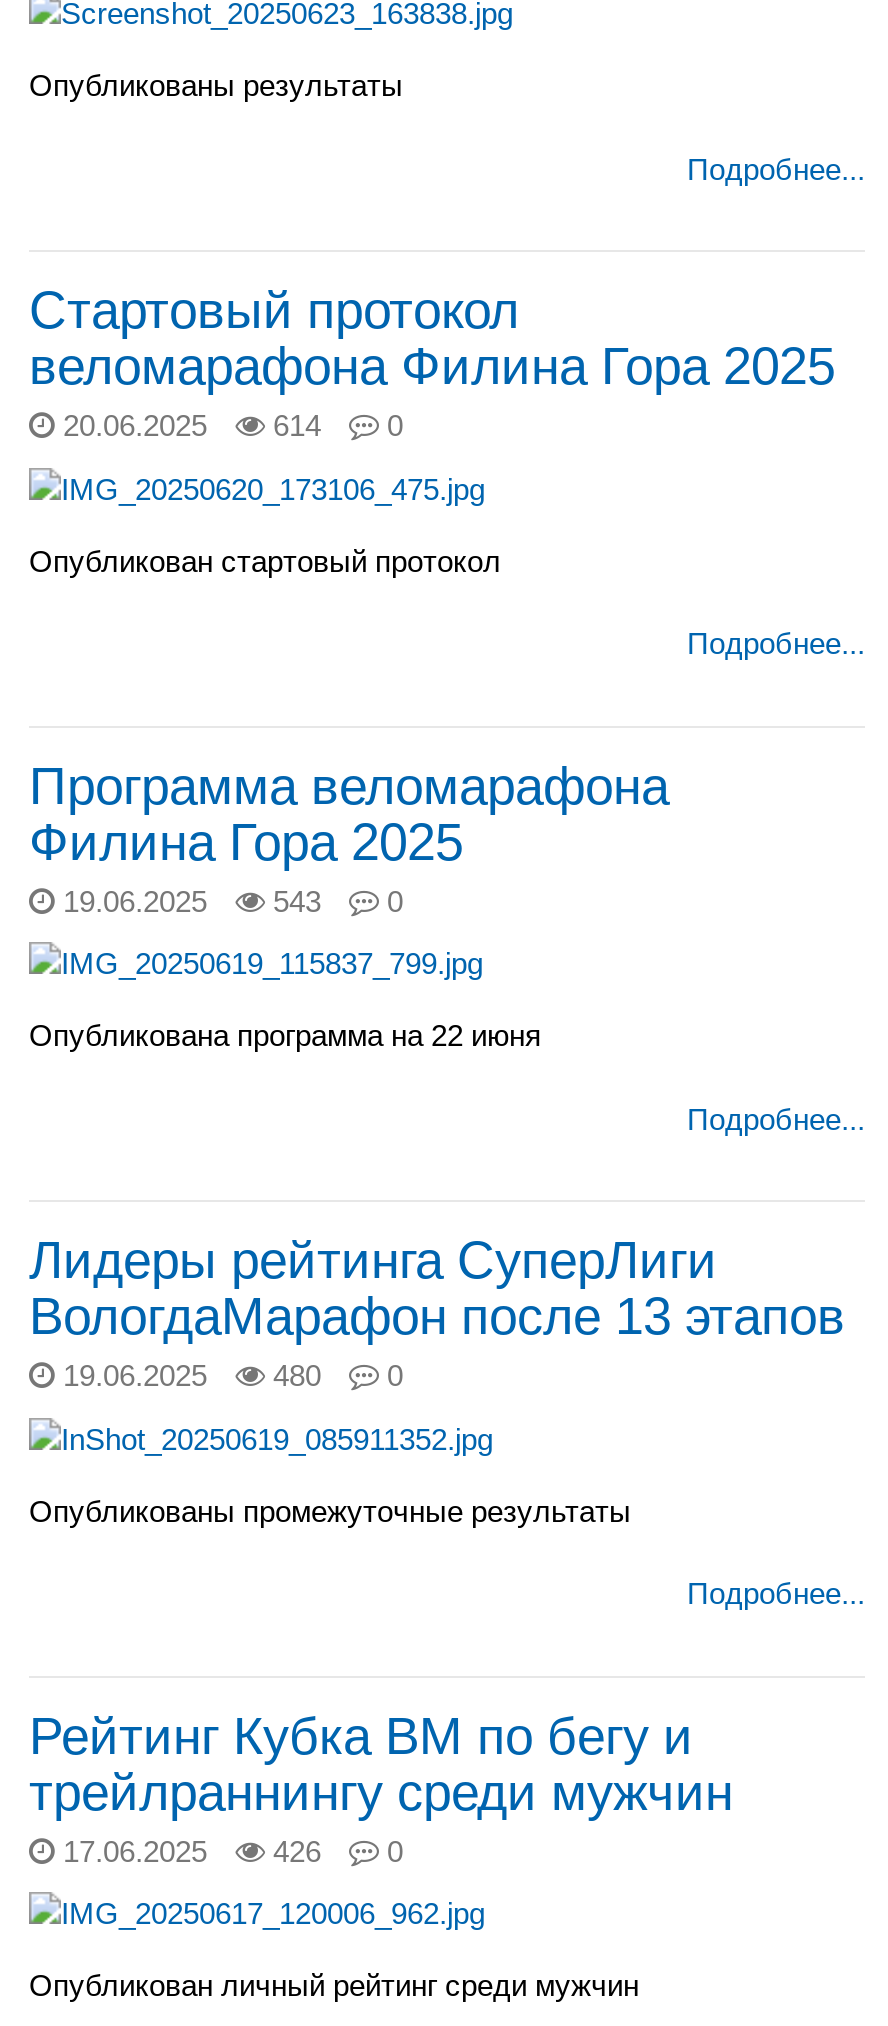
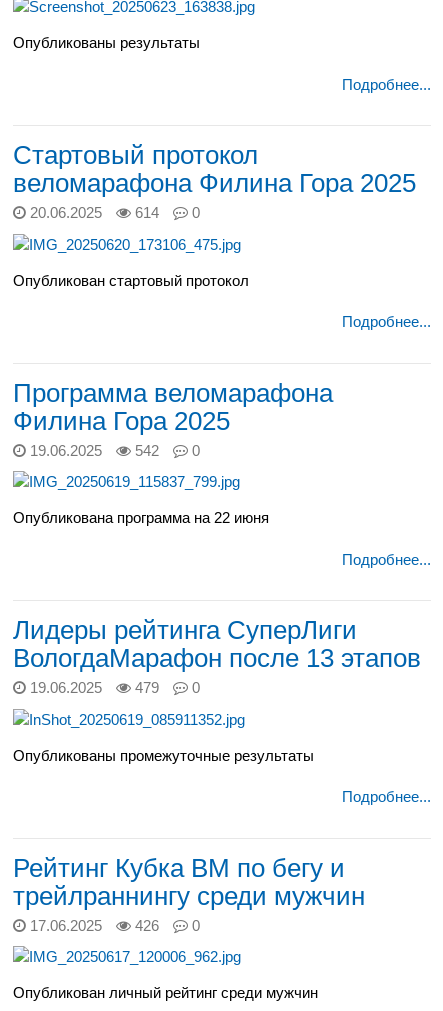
- 19.06.2025 543 0
+ 19.06.2025 542 0

- 19.06.2025 480 0
+ 19.06.2025 479 0
